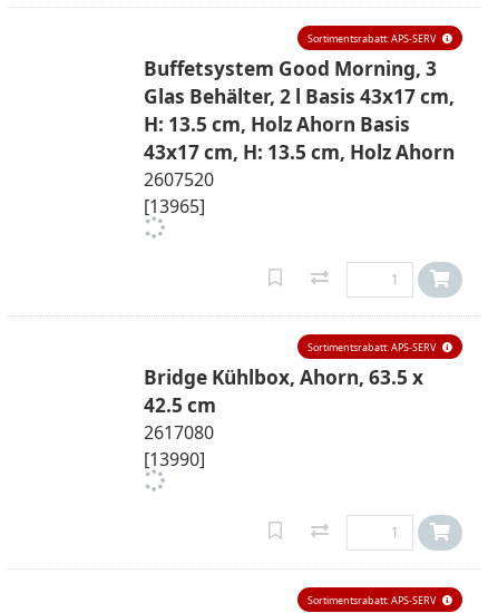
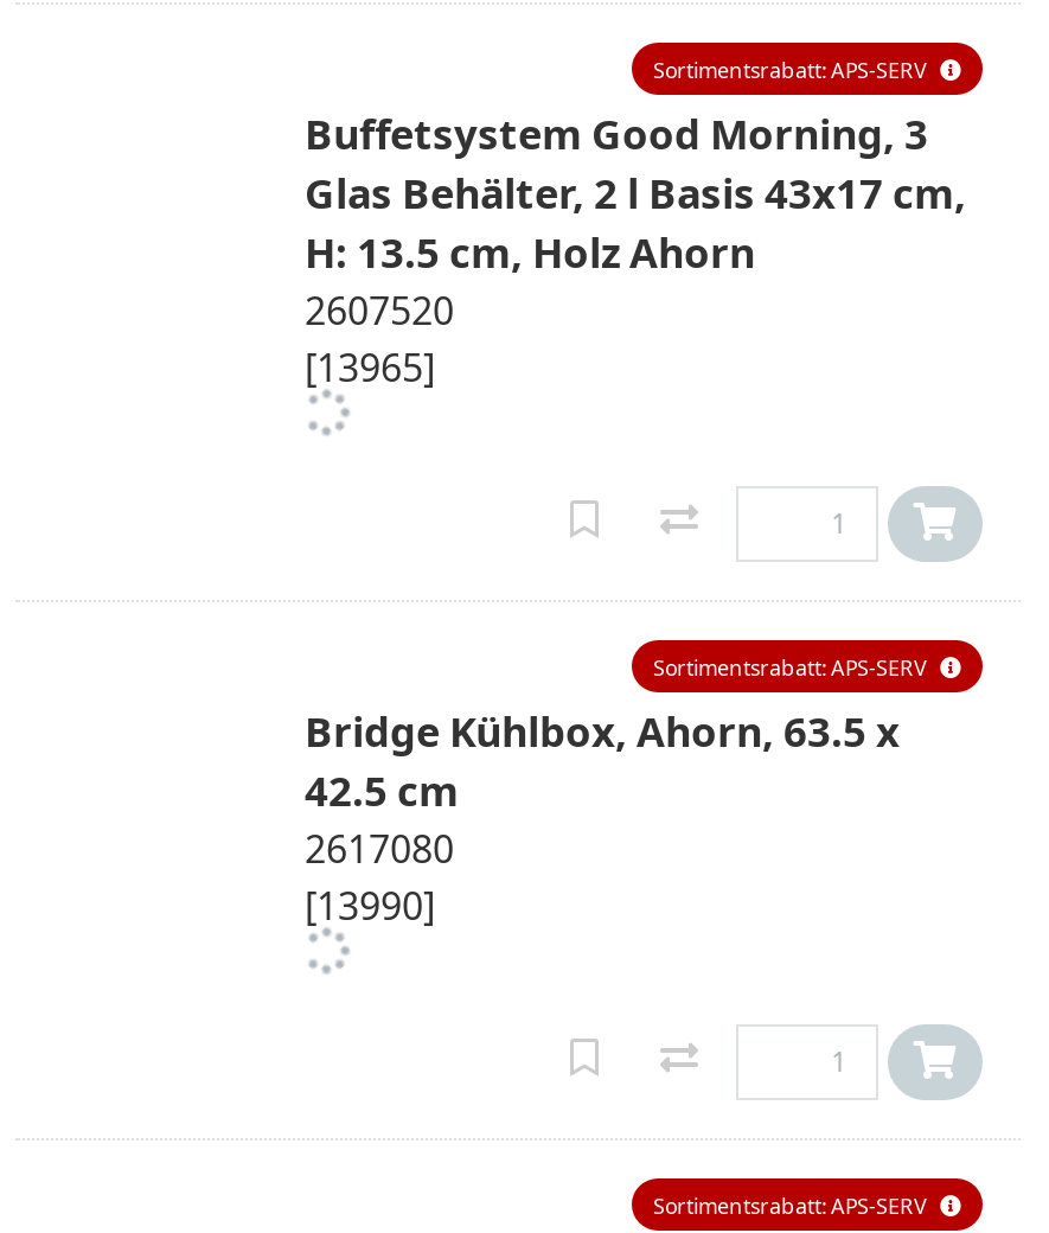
- H: 13.5 cm, Holz Ahorn Basis
- 43x17 cm, H: 13.5 cm, Holz Ahorn
+ H: 13.5 cm, Holz Ahorn
